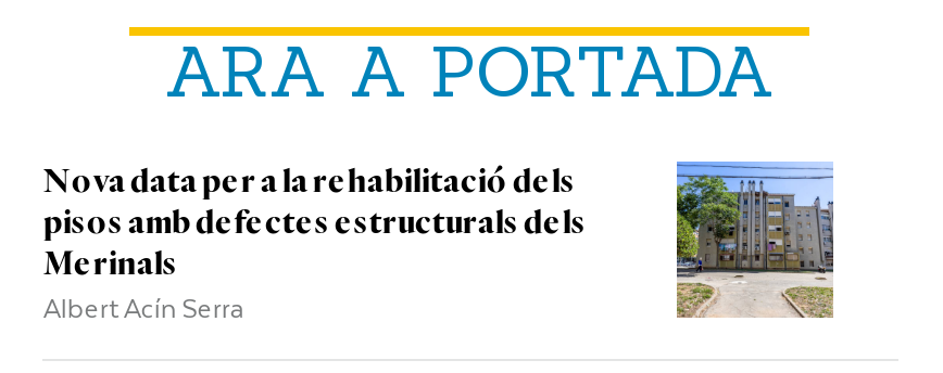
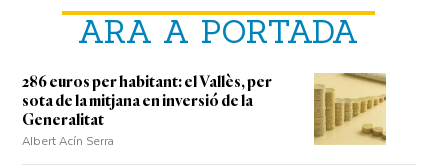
- Nova data per a la rehabilitació dels
- pisos amb defectes estructurals dels
- Merinals
+ 286 euros per habitant: el Vallès, per
+ sota de la mitjana en inversió de la
+ Generalitat

- [image]
+ [image]
